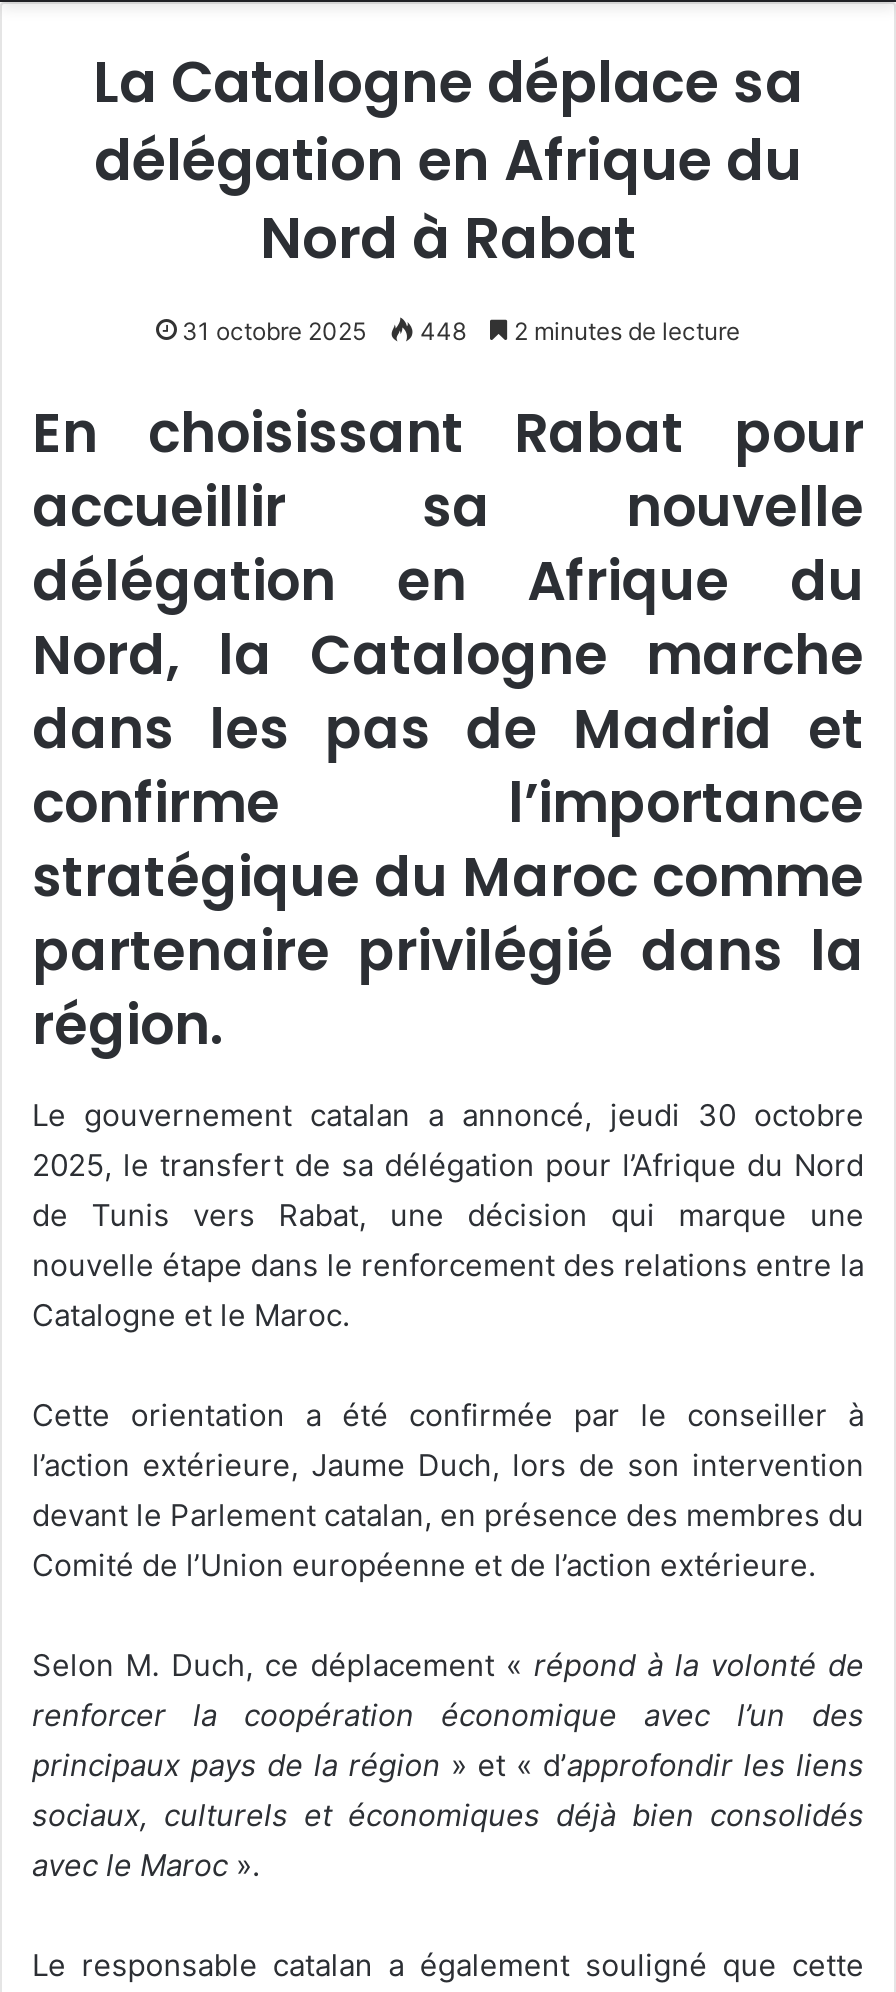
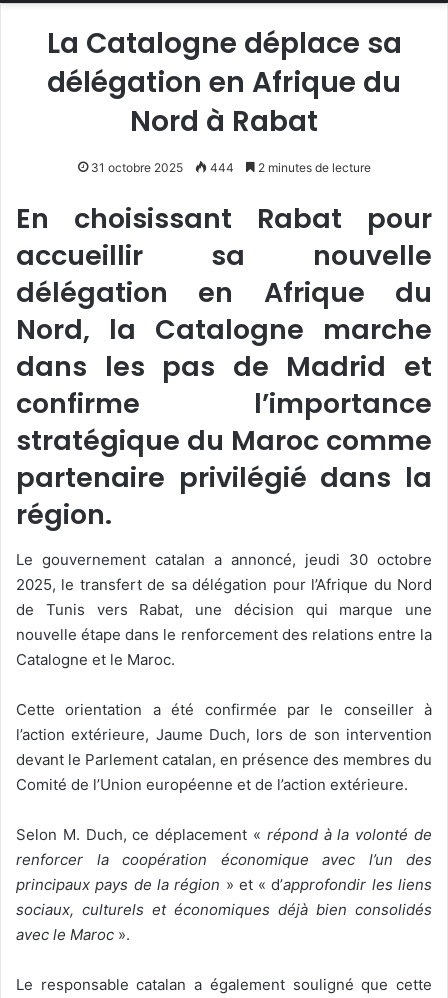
- 31 octobre 2025 448 2 minutes de lecture
+ 31 octobre 2025 444 2 minutes de lecture
